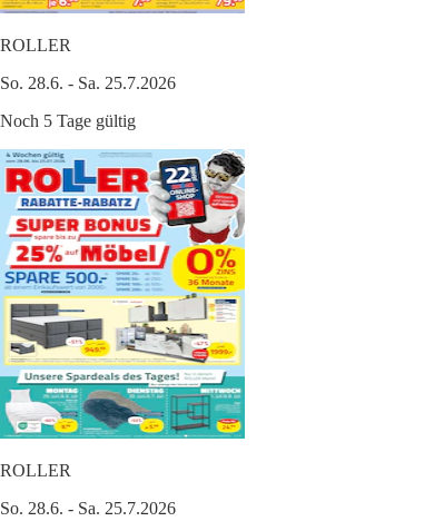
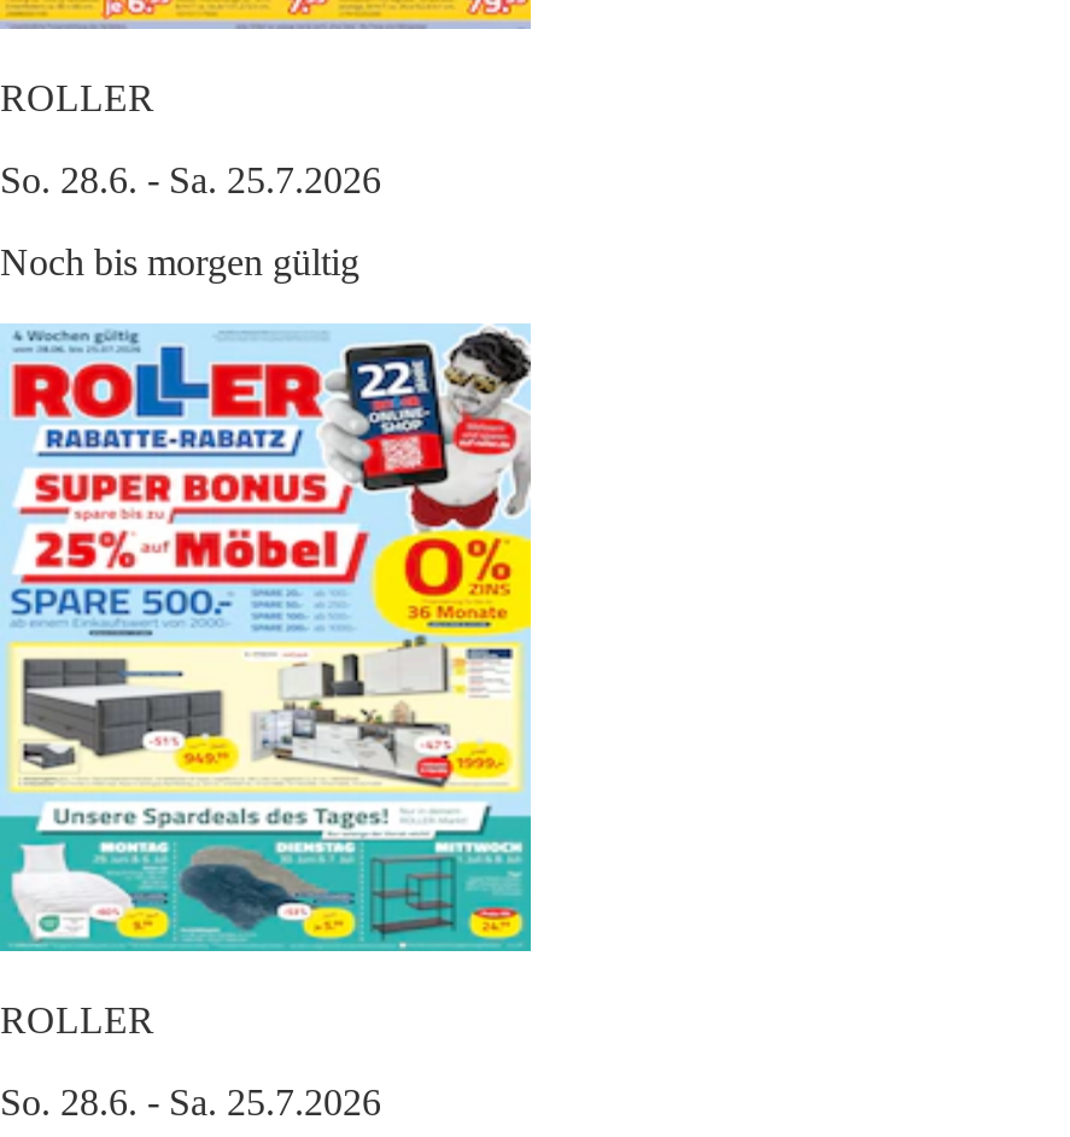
- Noch 5 Tage gültig
+ Noch bis morgen gültig
